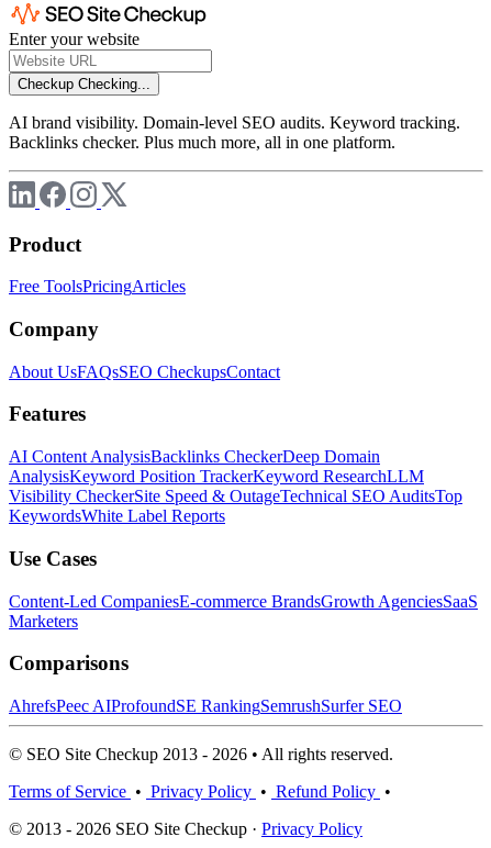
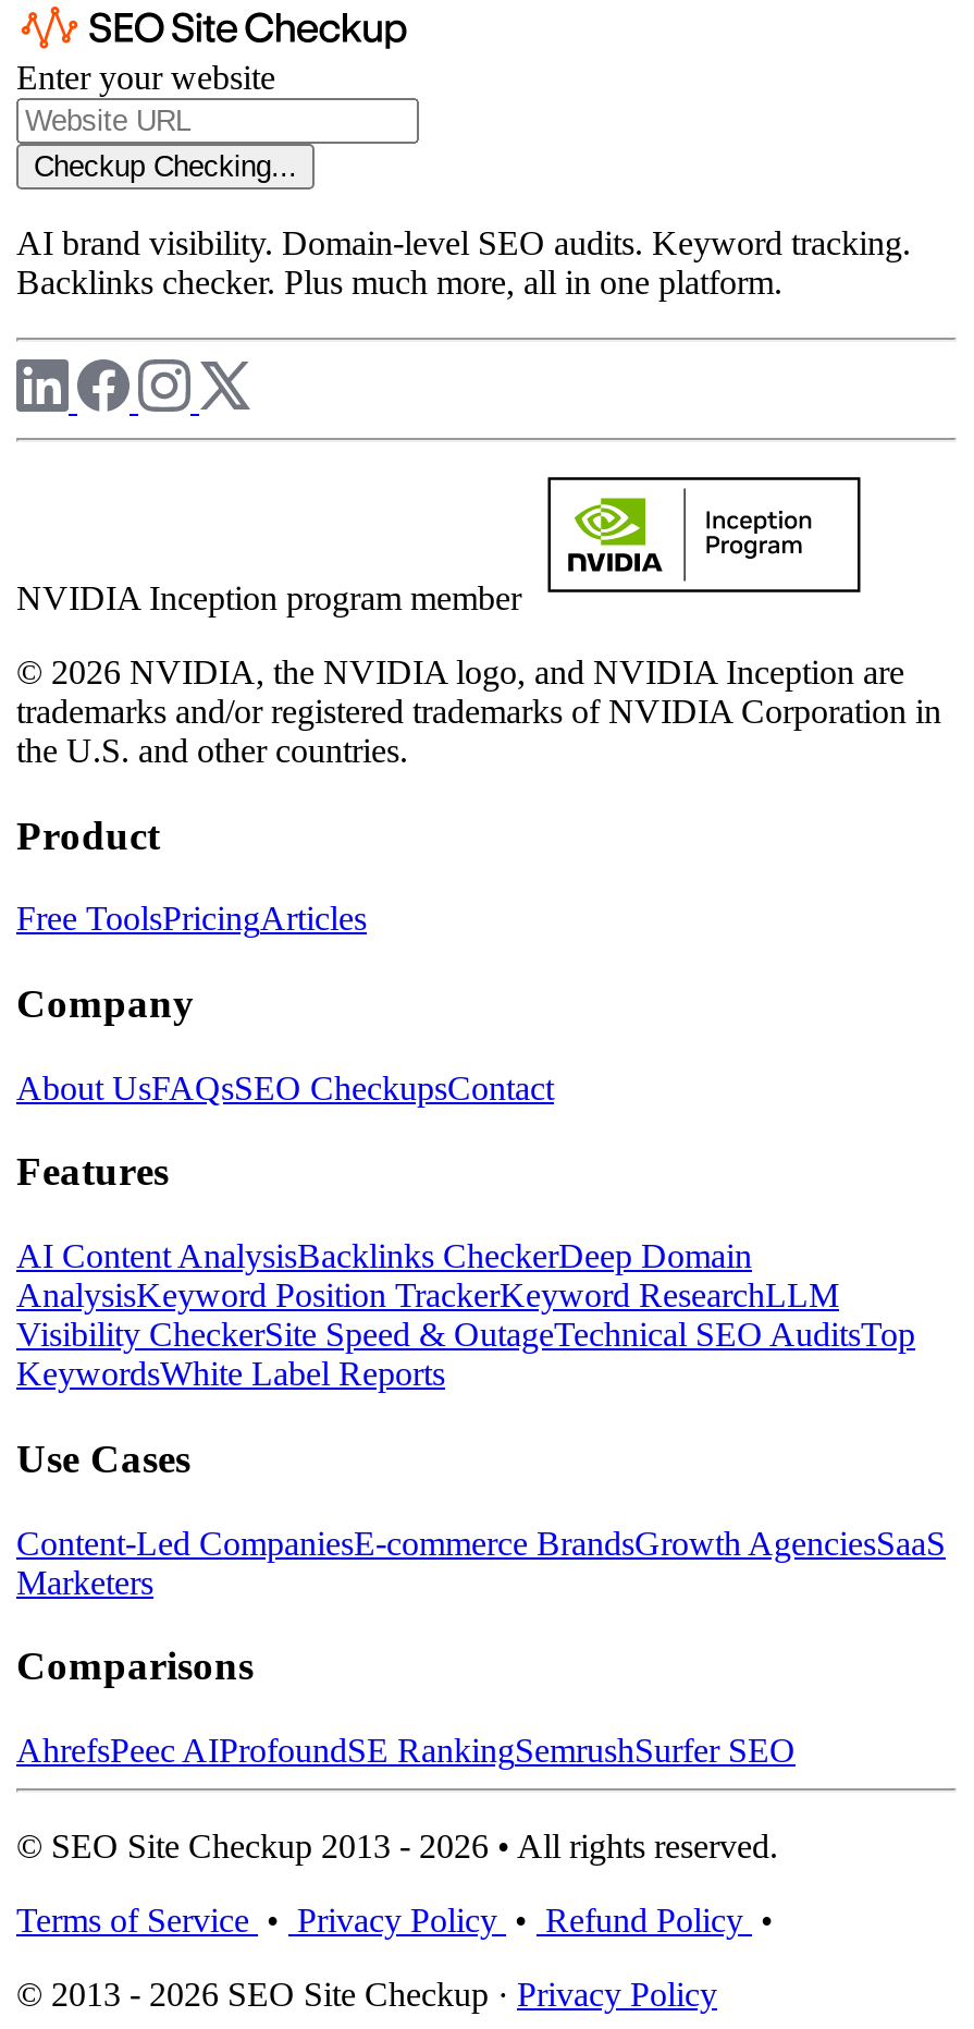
+ [image]
+ NVIDIA Inception program member
+ © 2026 NVIDIA, the NVIDIA logo, and NVIDIA Inception are
+ trademarks and/or registered trademarks of NVIDIA Corporation in
+ the U.S. and other countries.
